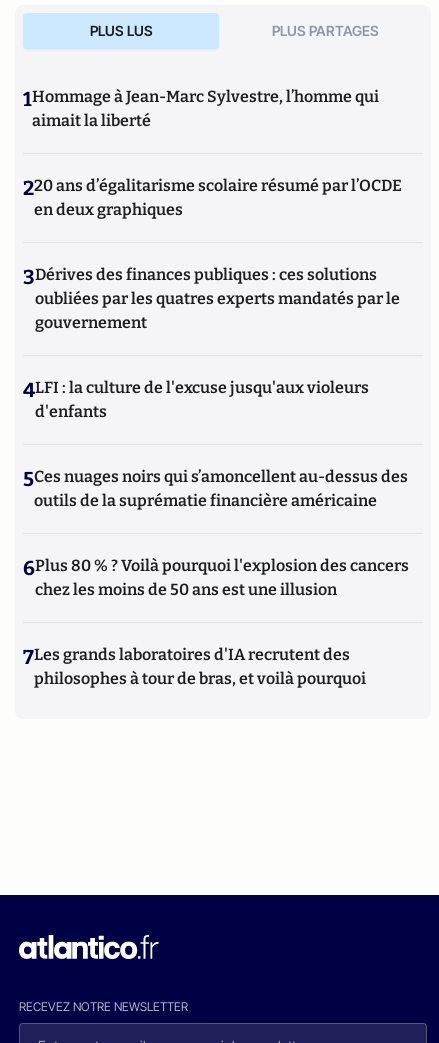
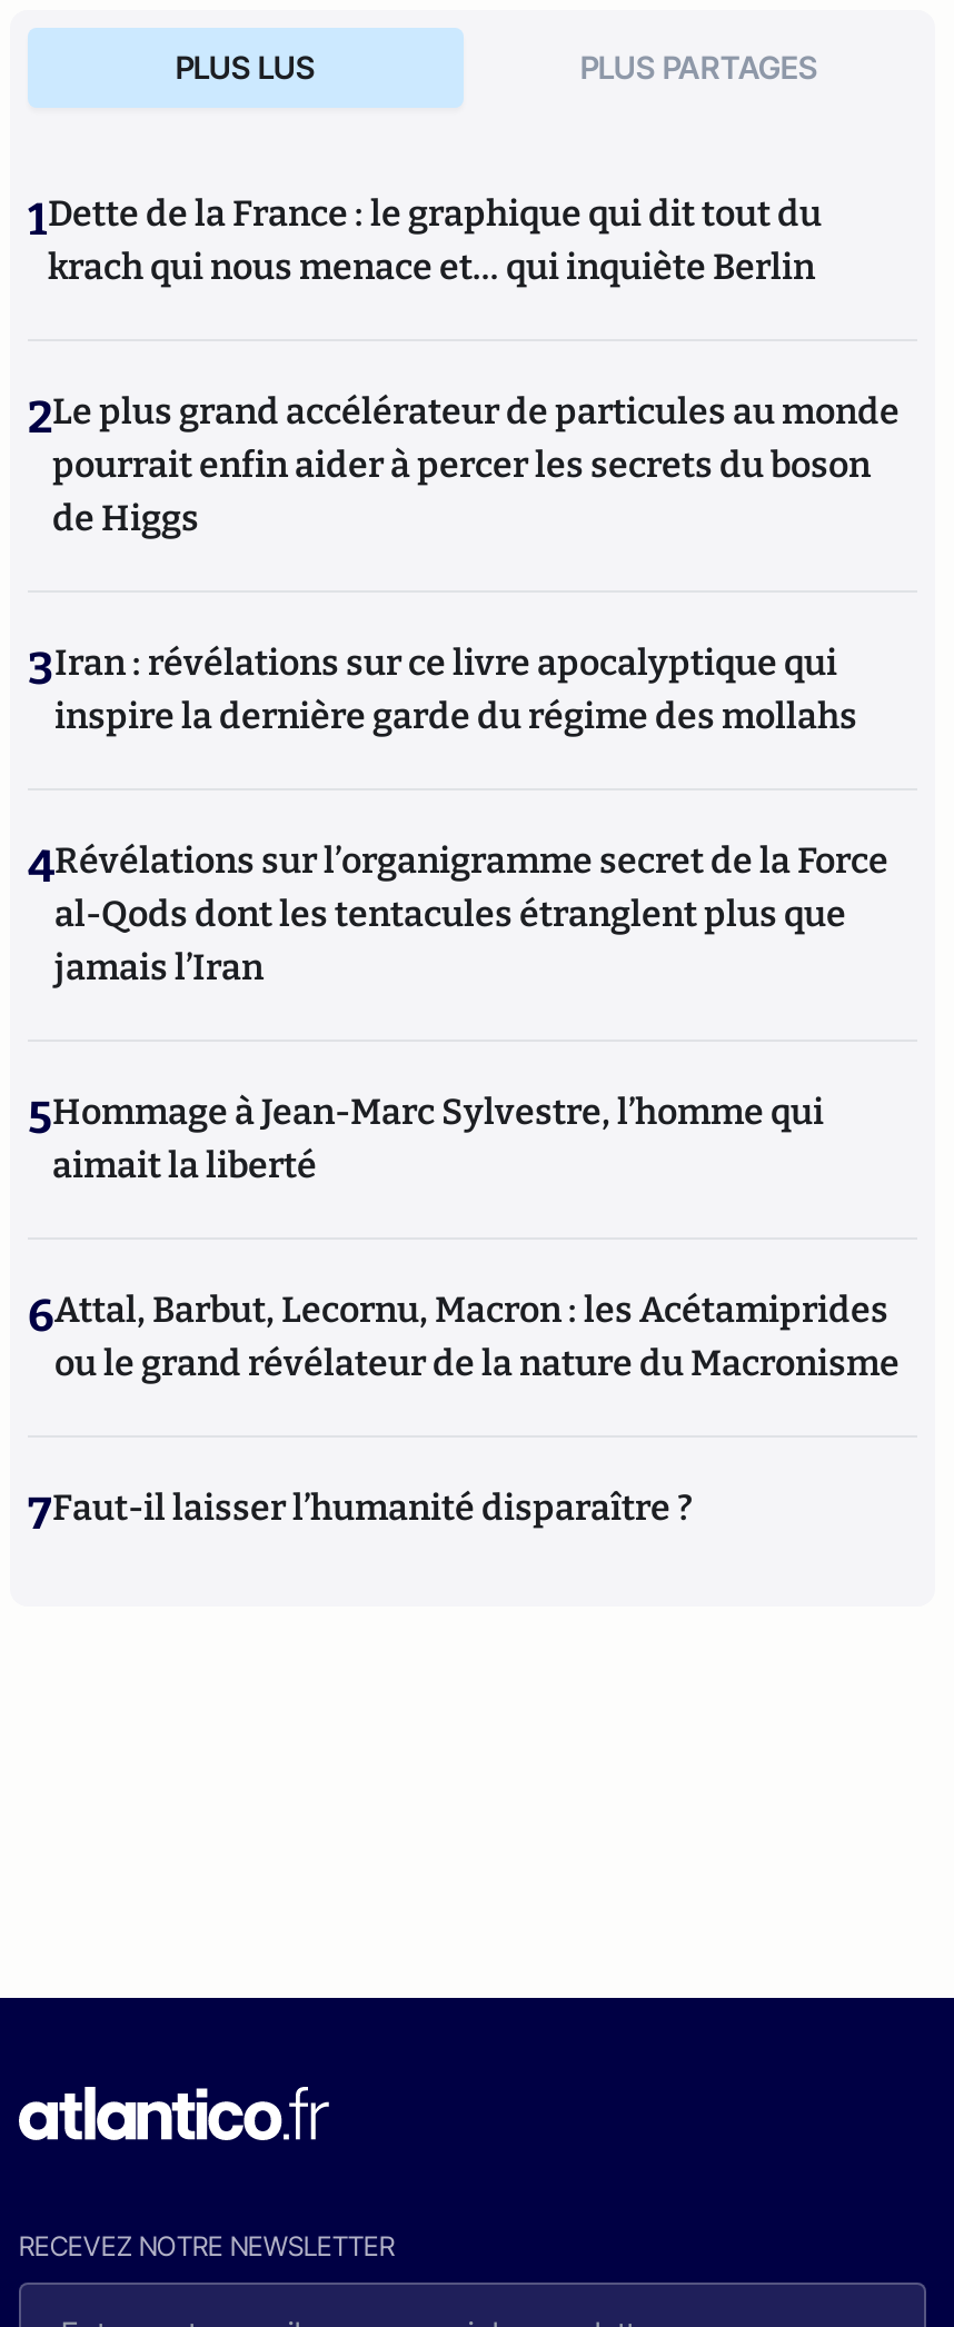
- 1Hommage à Jean-Marc Sylvestre, l’homme qui
+ 1Dette de la France : le graphique qui dit tout du
+ krach qui nous menace et… qui inquiète Berlin
+ 2Le plus grand accélérateur de particules au monde
+ pourrait enfin aider à percer les secrets du boson
+ de Higgs
+ 3Iran : révélations sur ce livre apocalyptique qui
+ inspire la dernière garde du régime des mollahs
+ 4Révélations sur l’organigramme secret de la Force
+ al-Qods dont les tentacules étranglent plus que
+ jamais l’Iran
+ 5Hommage à Jean-Marc Sylvestre, l’homme qui

moved down: aimait la liberté

- 220 ans d’égalitarisme scolaire résumé par l’OCDE
- en deux graphiques
- 3Dérives des finances publiques : ces solutions
- oubliées par les quatres experts mandatés par le
- gouvernement
- 4LFI : la culture de l'excuse jusqu'aux violeurs
- d'enfants
- 5Ces nuages noirs qui s’amoncellent au-dessus des
- outils de la suprématie financière américaine
- 6Plus 80 % ? Voilà pourquoi l'explosion des cancers
- chez les moins de 50 ans est une illusion
- 7Les grands laboratoires d'IA recrutent des
- philosophes à tour de bras, et voilà pourquoi
+ 6Attal, Barbut, Lecornu, Macron : les Acétamiprides
+ ou le grand révélateur de la nature du Macronisme
+ 7Faut-il laisser l’humanité disparaître ?
